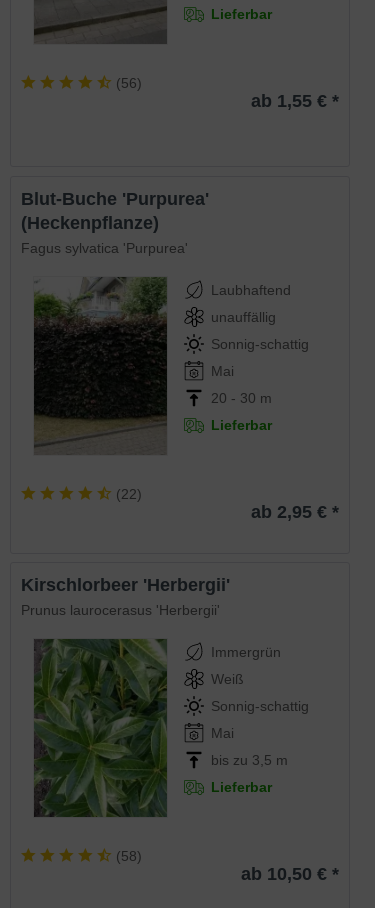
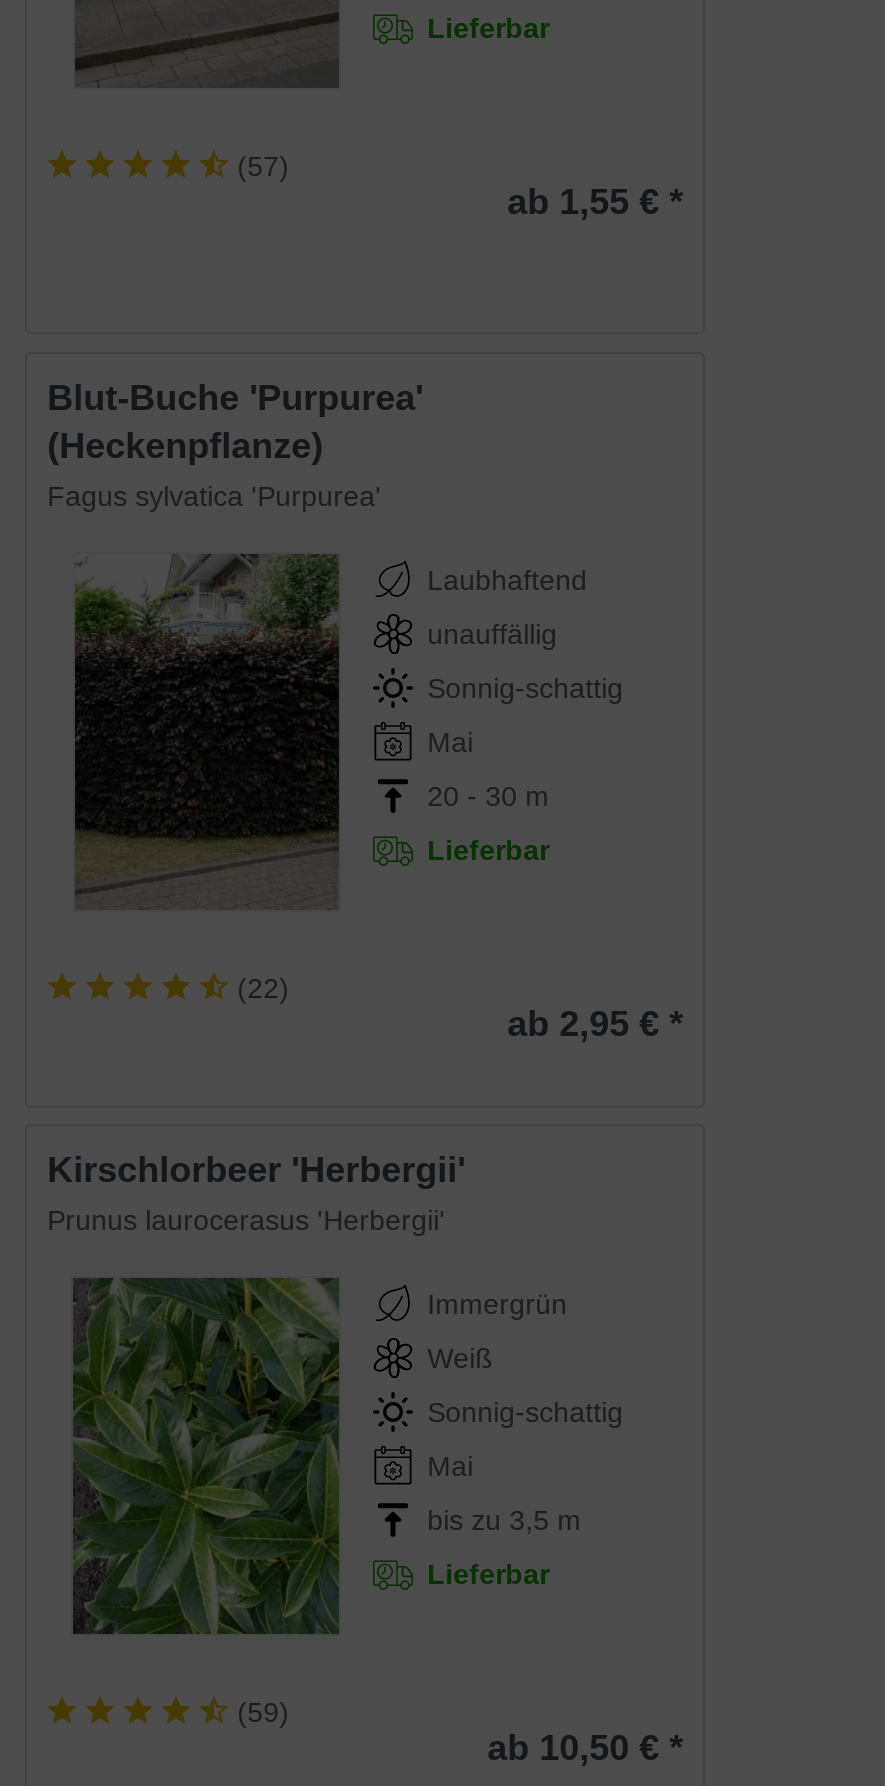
- (56)
+ (57)

- (58)
+ (59)
